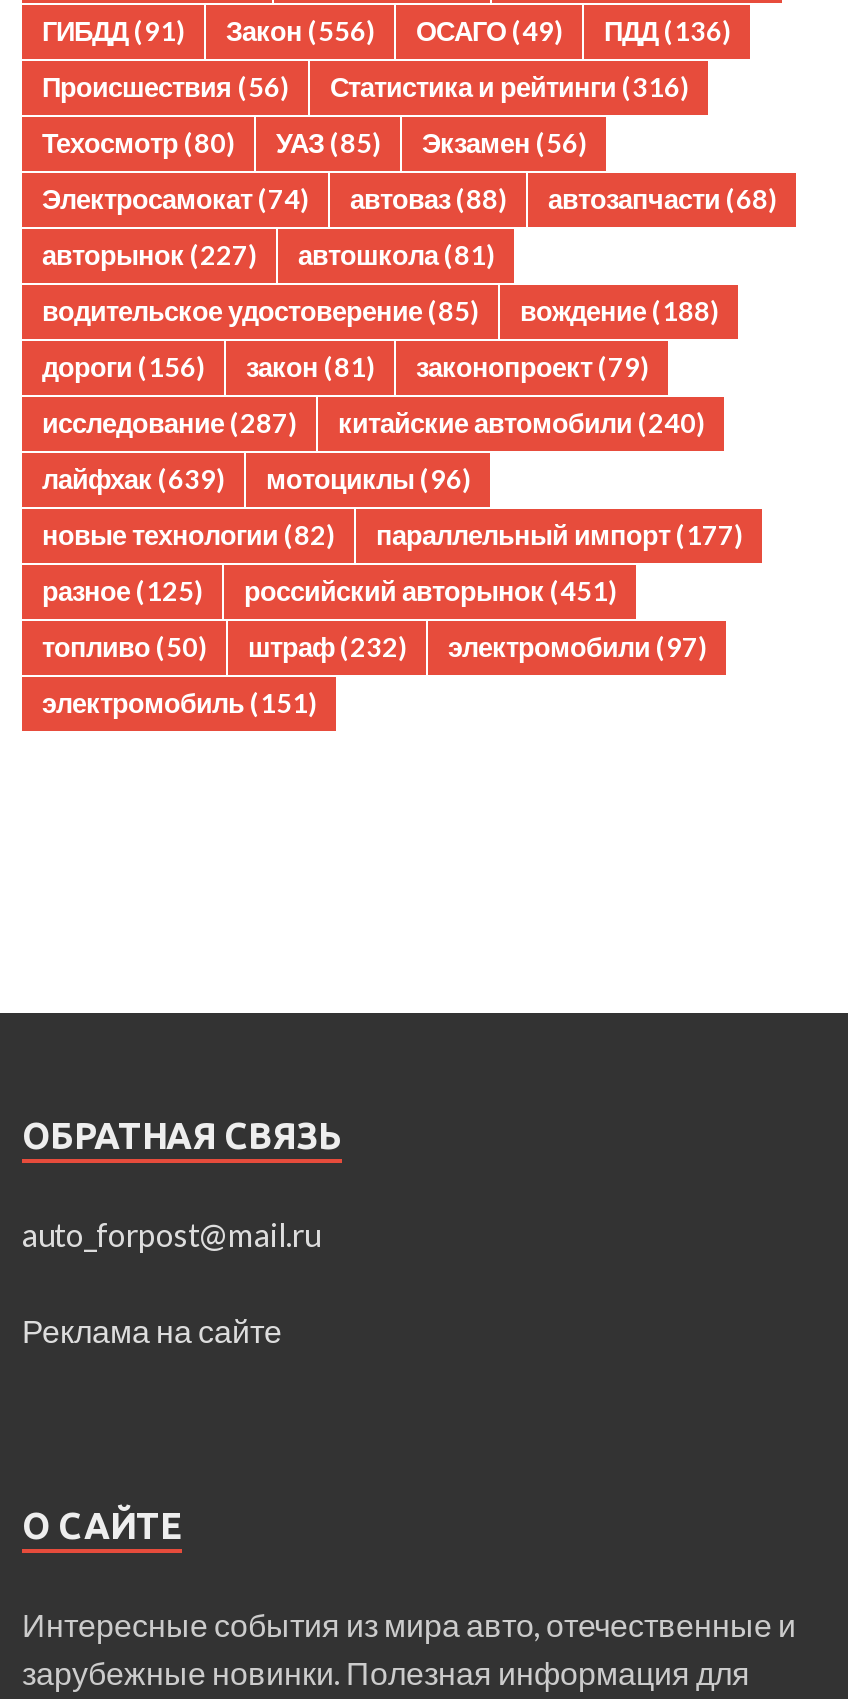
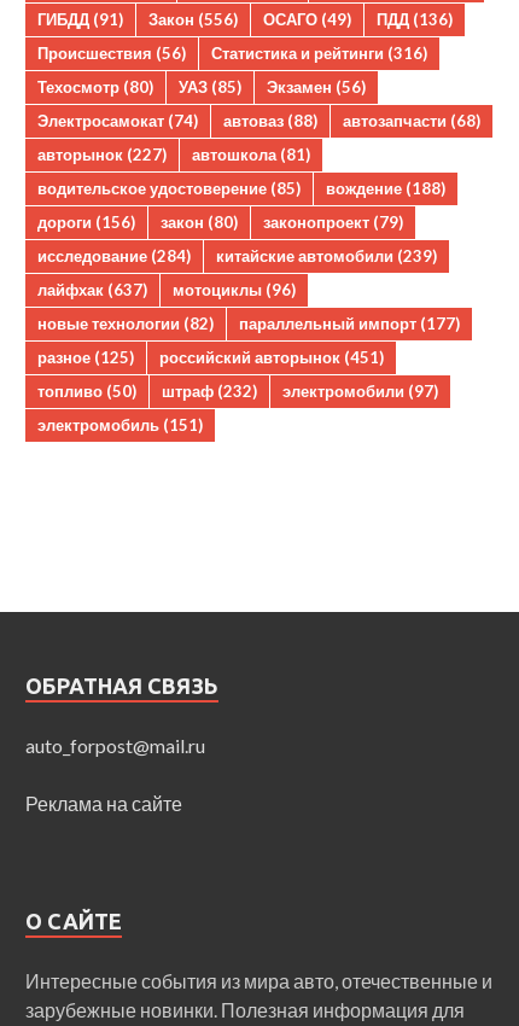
- дороги (156) закон (81) законопроект (79)
+ дороги (156) закон (80) законопроект (79)

- исследование (287)
+ исследование (284)

- китайские автомобили (240)
+ китайские автомобили (239)

- лайфхак (639) мотоциклы (96)
+ лайфхак (637) мотоциклы (96)
